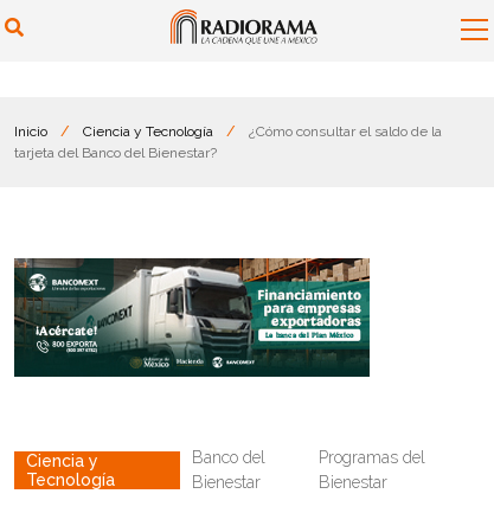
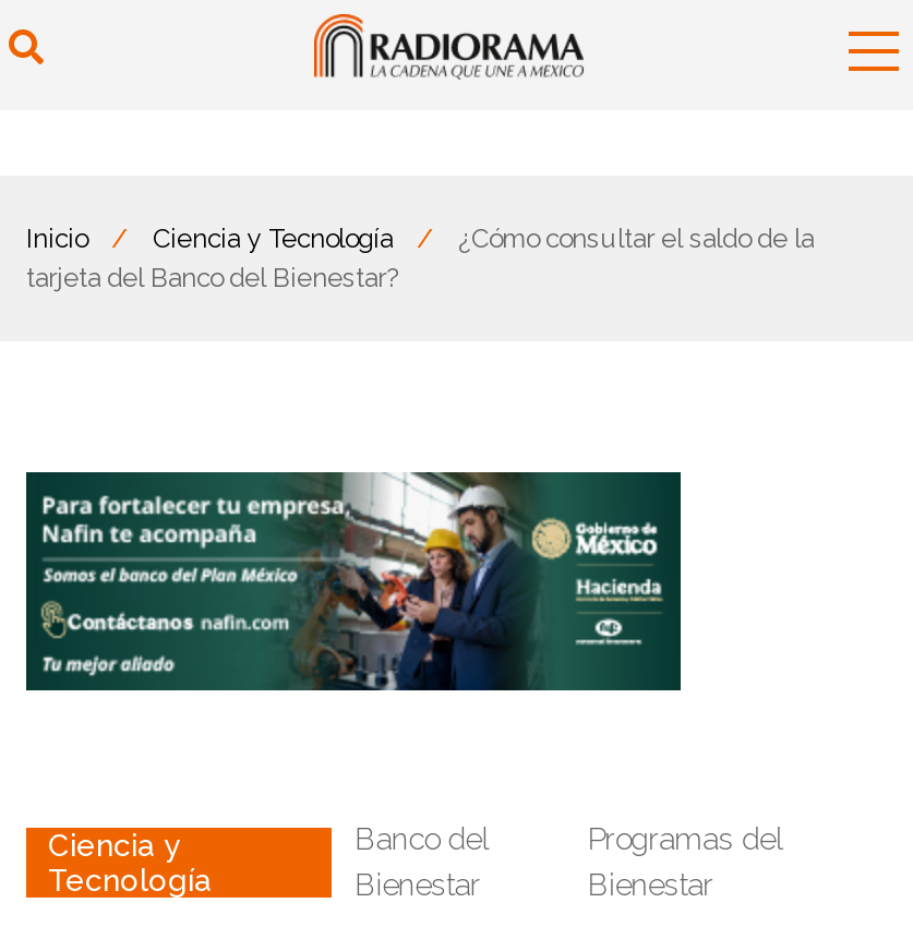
- [image]
+ [image]
